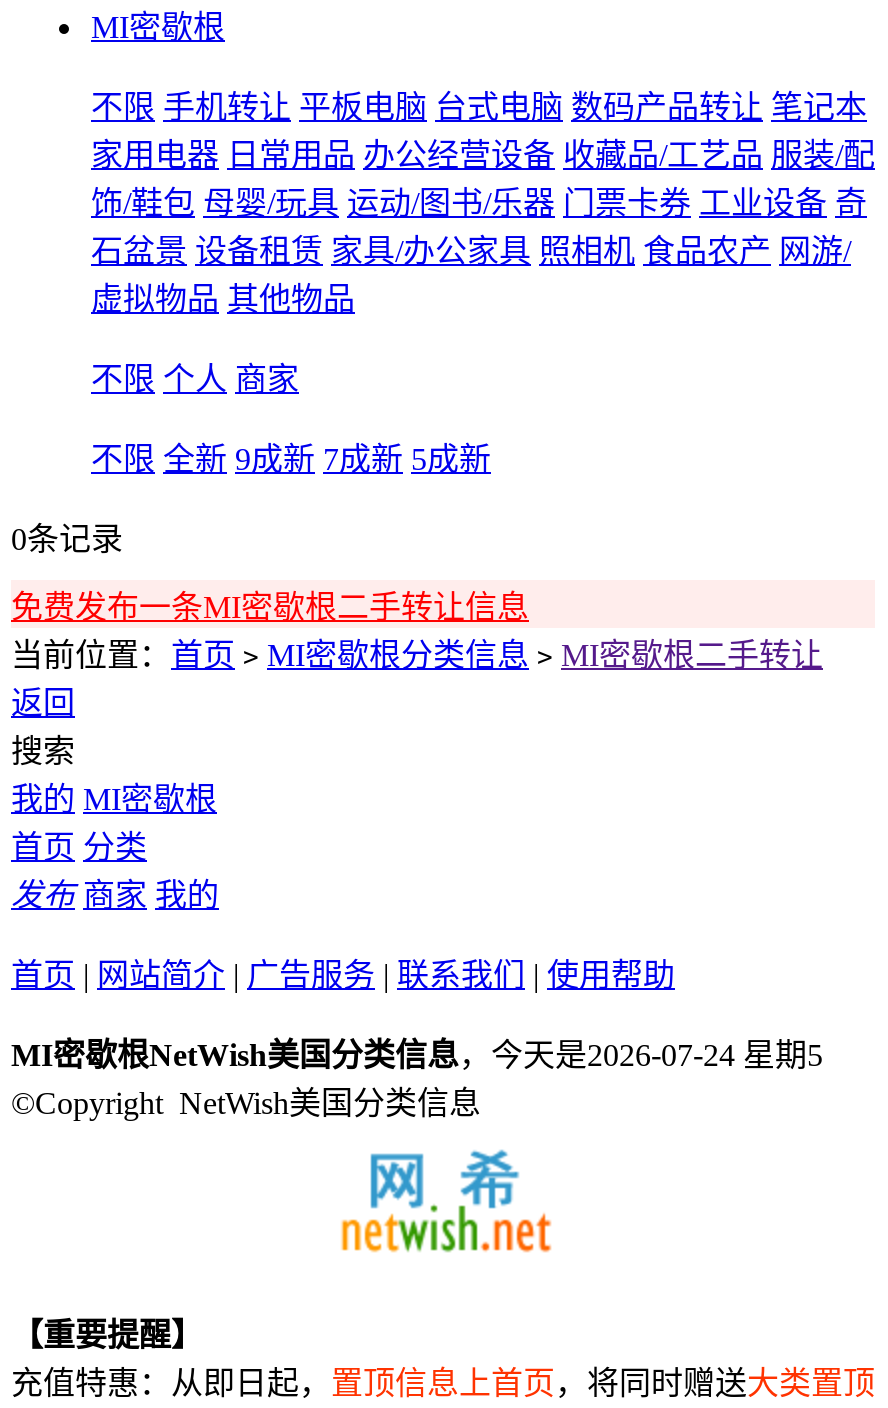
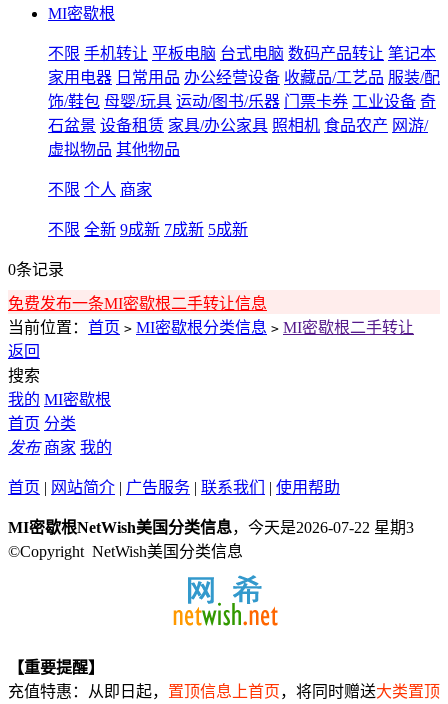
- MI密歇根NetWish美国分类信息，今天是2026-07-24 星期5
+ MI密歇根NetWish美国分类信息，今天是2026-07-22 星期3
